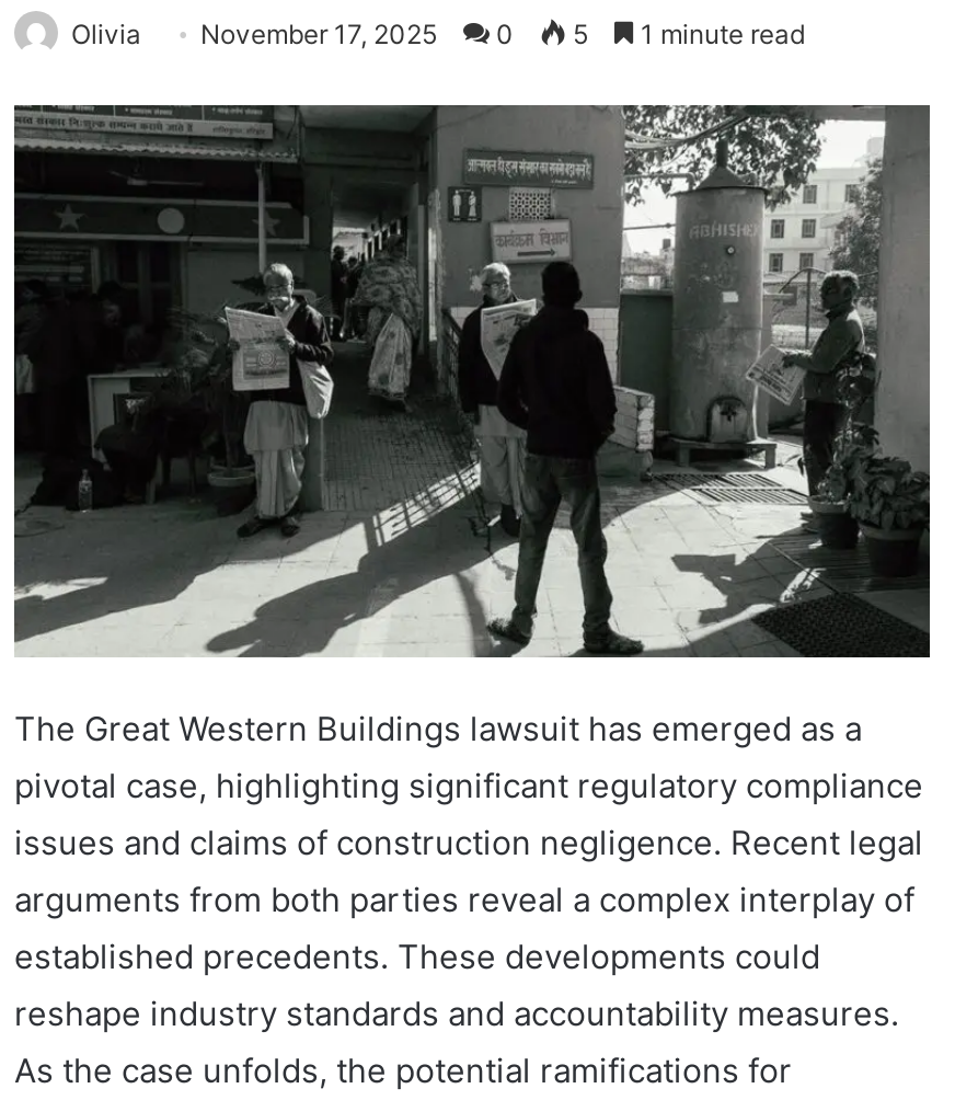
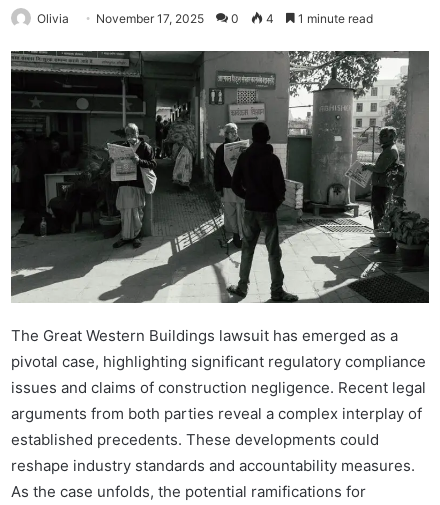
- Olivia November 17, 2025 0 5 1 minute read
+ Olivia November 17, 2025 0 4 1 minute read
